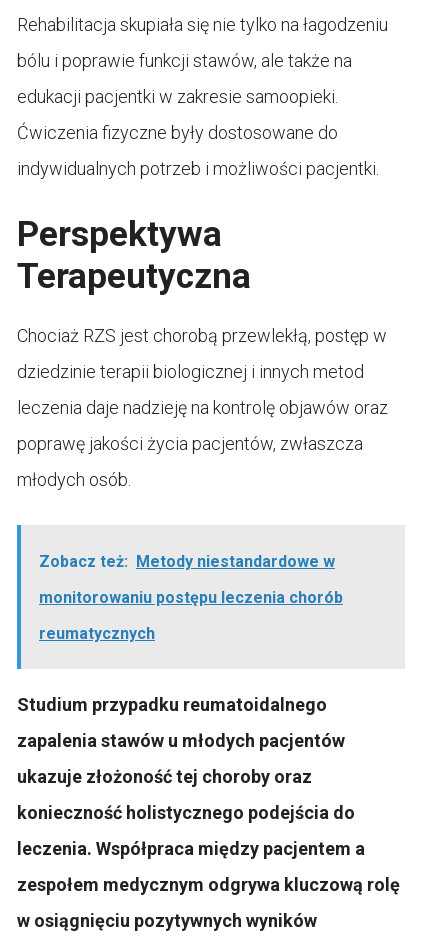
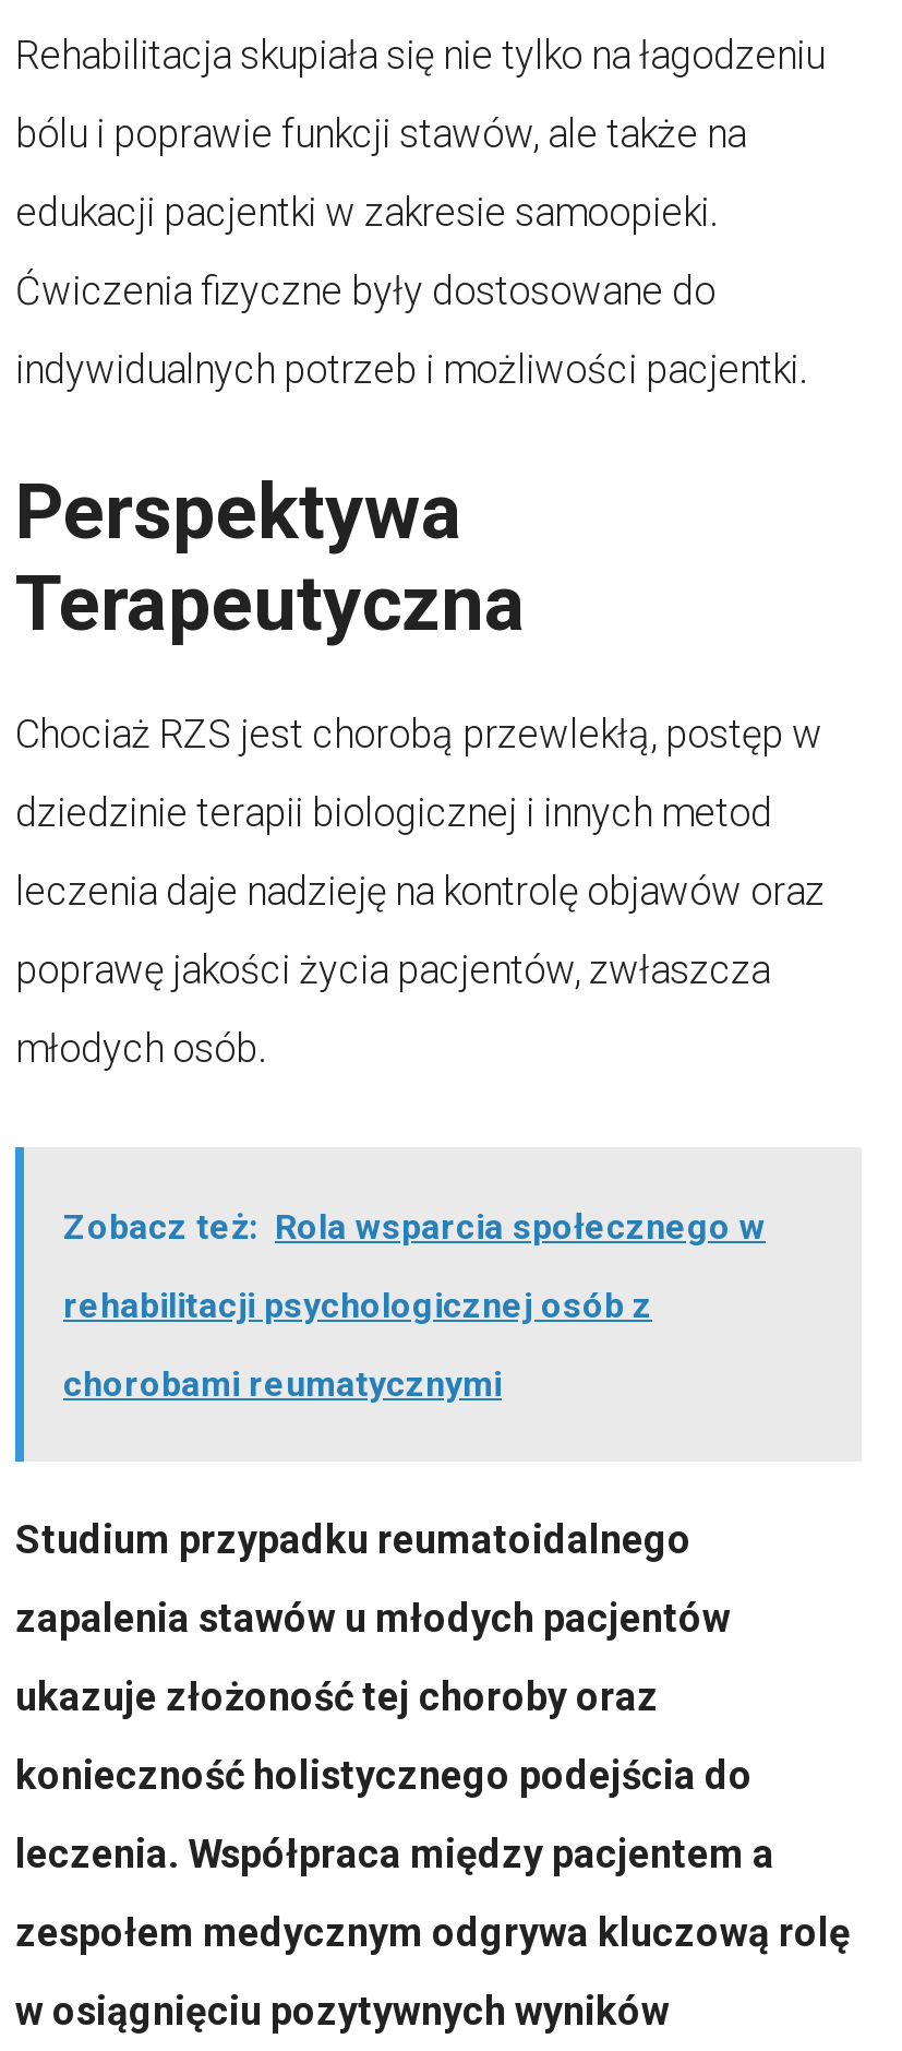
- Zobacz też: Metody niestandardowe w
+ Zobacz też: Rola wsparcia społecznego w

- monitorowaniu postępu leczenia chorób
+ rehabilitacji psychologicznej osób z

- reumatycznych
+ chorobami reumatycznymi
